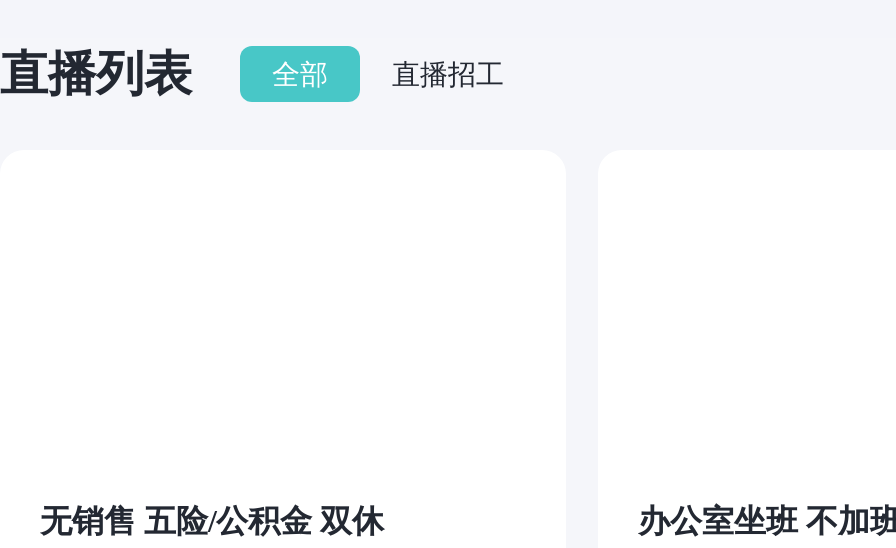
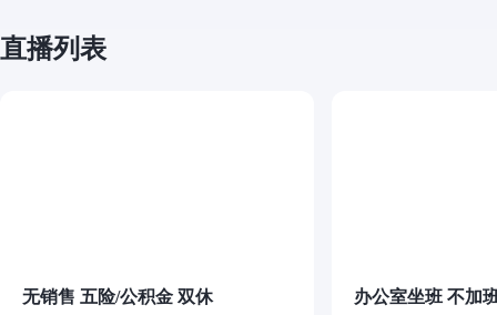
- 全部
- 直播招工
